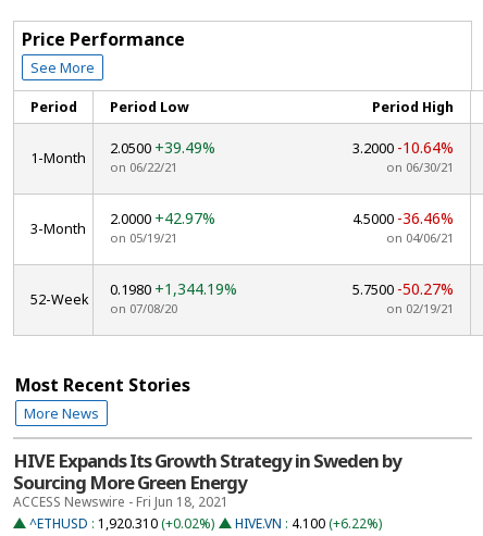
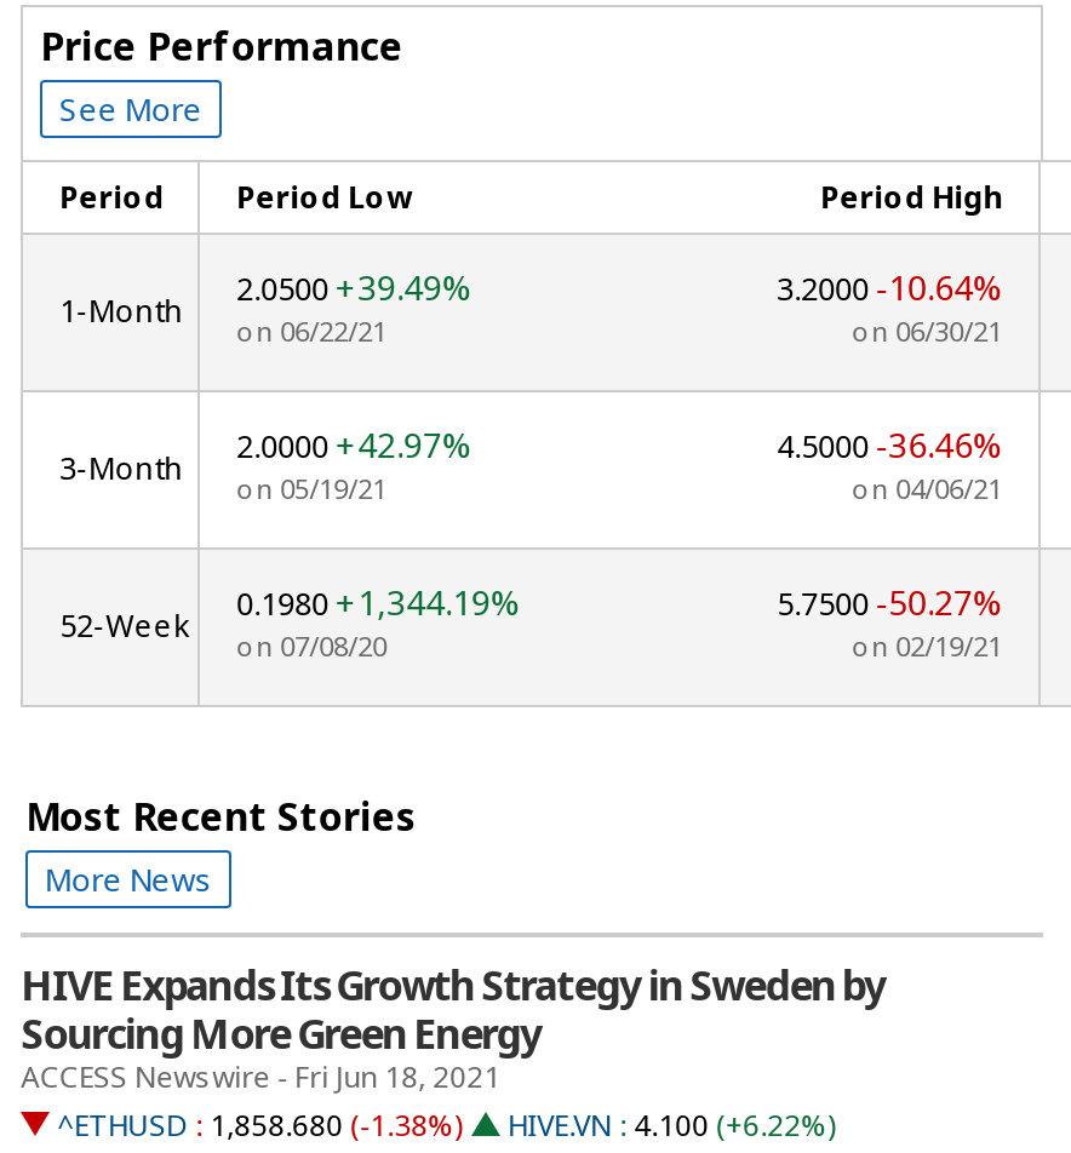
- ^ETHUSD : 1,920.310 (+0.02%) HIVE.VN : 4.100 (+6.22%)
+ ^ETHUSD : 1,858.680 (-1.38%) HIVE.VN : 4.100 (+6.22%)
